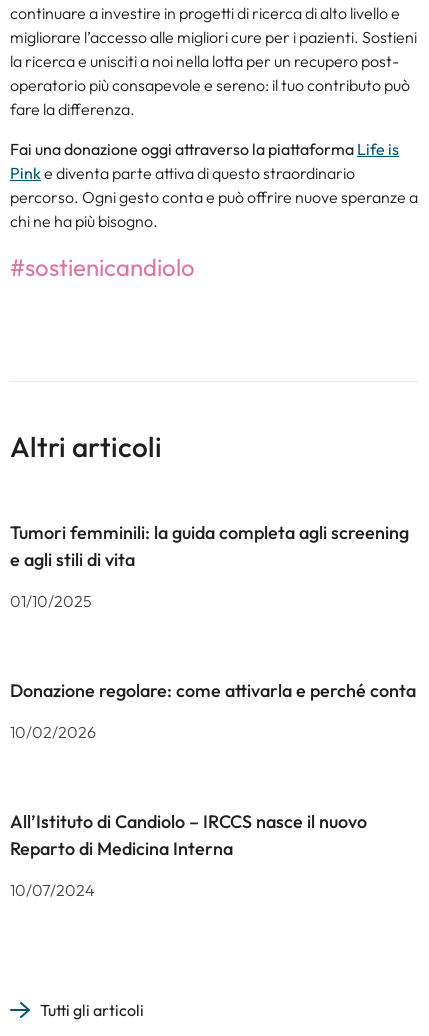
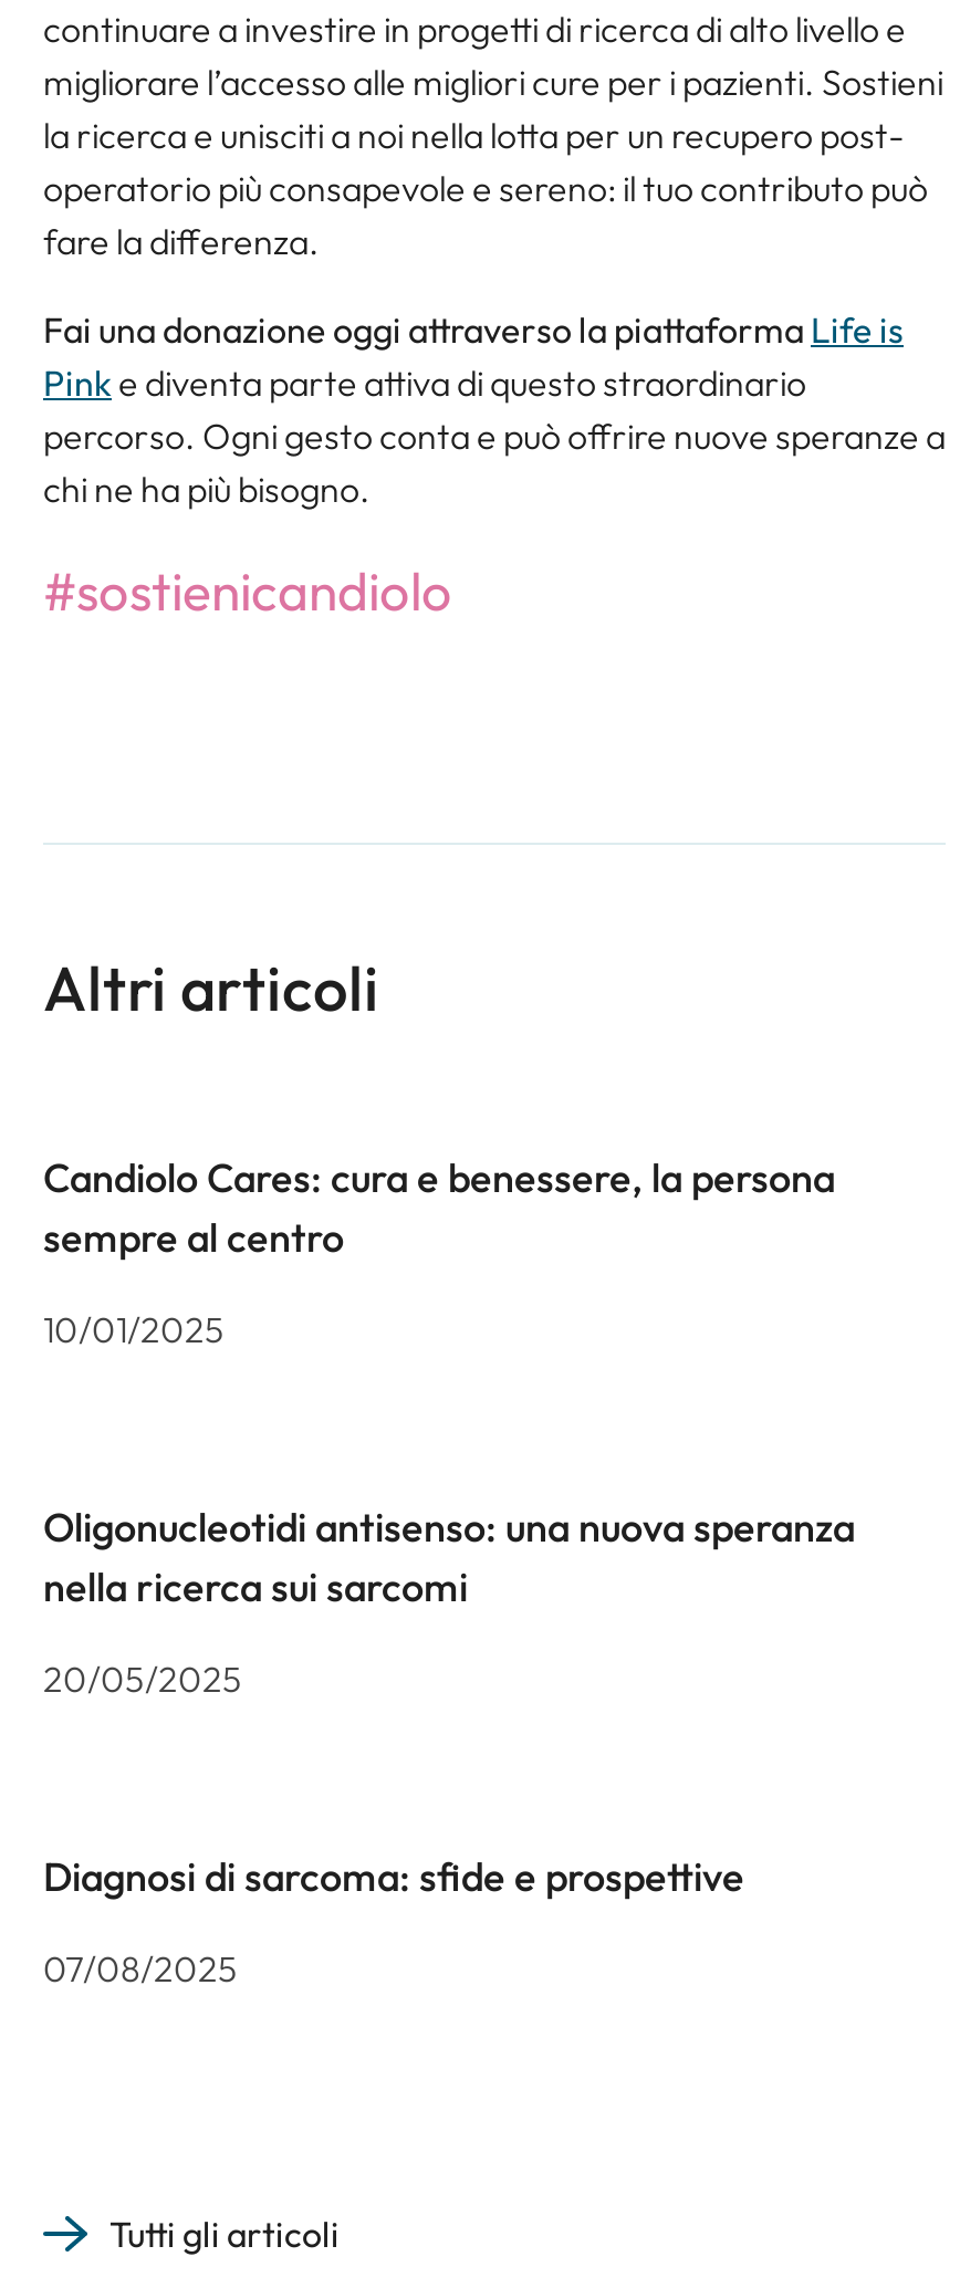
- Tumori femminili: la guida completa agli screening
- e agli stili di vita
+ Candiolo Cares: cura e benessere, la persona
+ sempre al centro

- 01/10/2025
+ 10/01/2025

- Donazione regolare: come attivarla e perché conta
+ Oligonucleotidi antisenso: una nuova speranza
+ nella ricerca sui sarcomi

- 10/02/2026
+ 20/05/2025

- All’Istituto di Candiolo – IRCCS nasce il nuovo
- Reparto di Medicina Interna
+ Diagnosi di sarcoma: sfide e prospettive

- 10/07/2024
+ 07/08/2025
